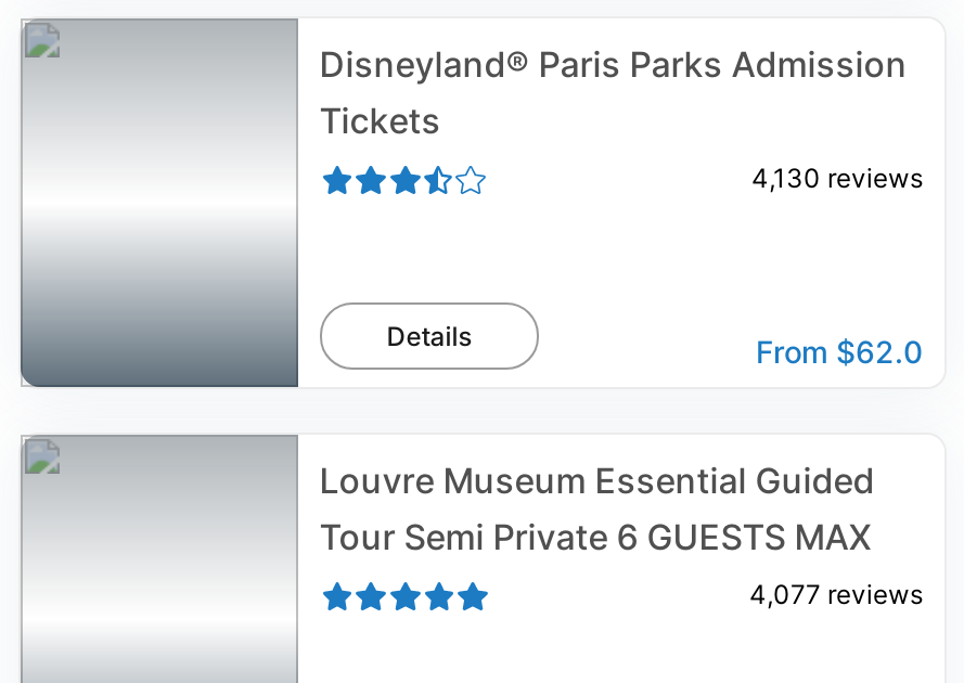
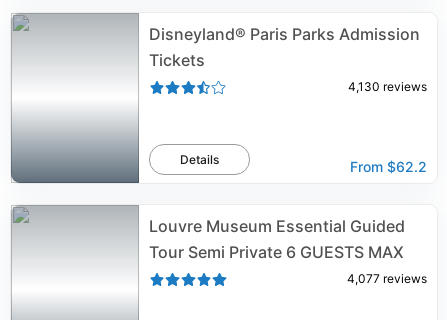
- From $62.0
+ From $62.2
